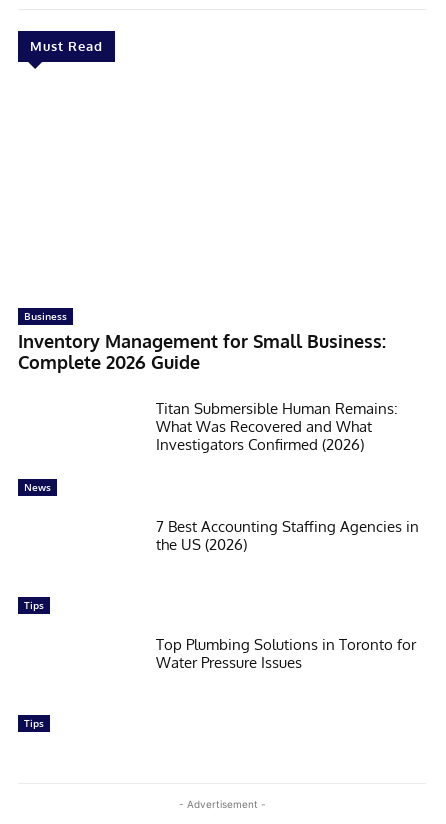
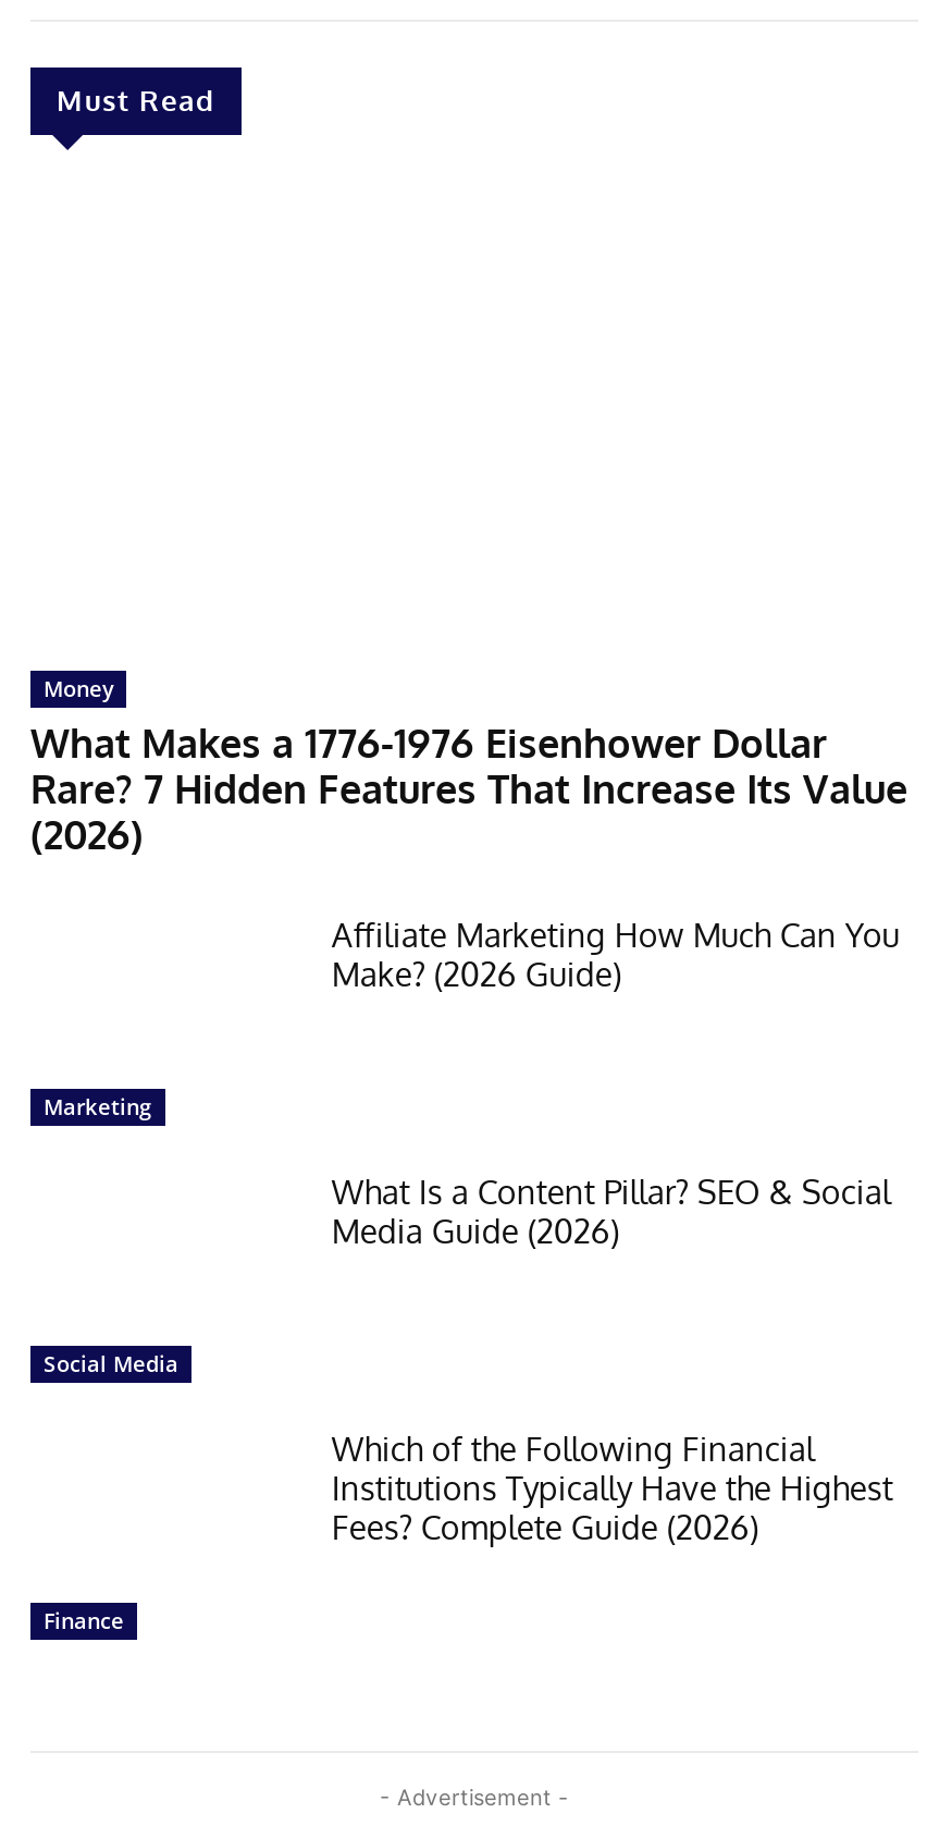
- Business
- Inventory Management for Small Business:
- Complete 2026 Guide
+ Money
+ What Makes a 1776-1976 Eisenhower Dollar
+ Rare? 7 Hidden Features That Increase Its Value
+ (2026)

- Titan Submersible Human Remains:
- What Was Recovered and What
- Investigators Confirmed (2026)
+ Affiliate Marketing How Much Can You
+ Make? (2026 Guide)

- News
+ Marketing

- 7 Best Accounting Staffing Agencies in
- the US (2026)
+ What Is a Content Pillar? SEO & Social
+ Media Guide (2026)

- Tips
+ Social Media

- Top Plumbing Solutions in Toronto for
- Water Pressure Issues
+ Which of the Following Financial
+ Institutions Typically Have the Highest
+ Fees? Complete Guide (2026)

- Tips
+ Finance
